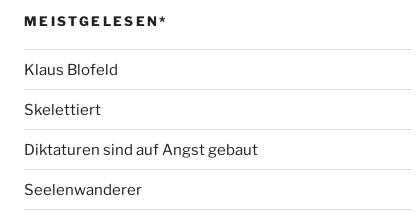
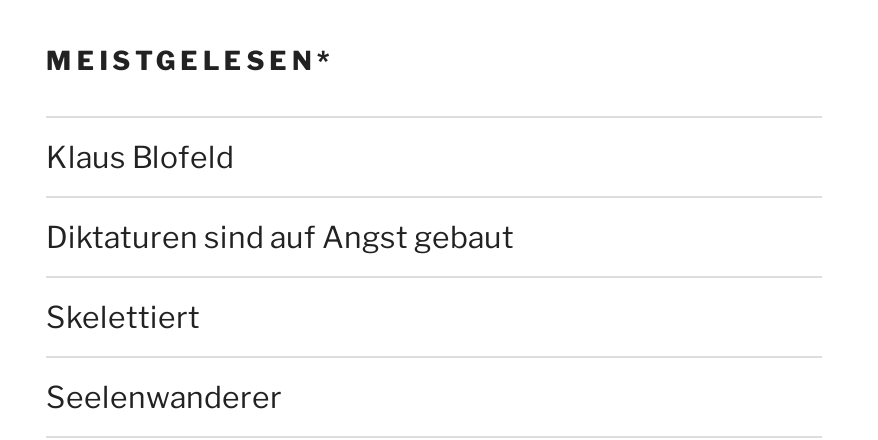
moved down: Skelettiert

moved up: Diktaturen sind auf Angst gebaut
